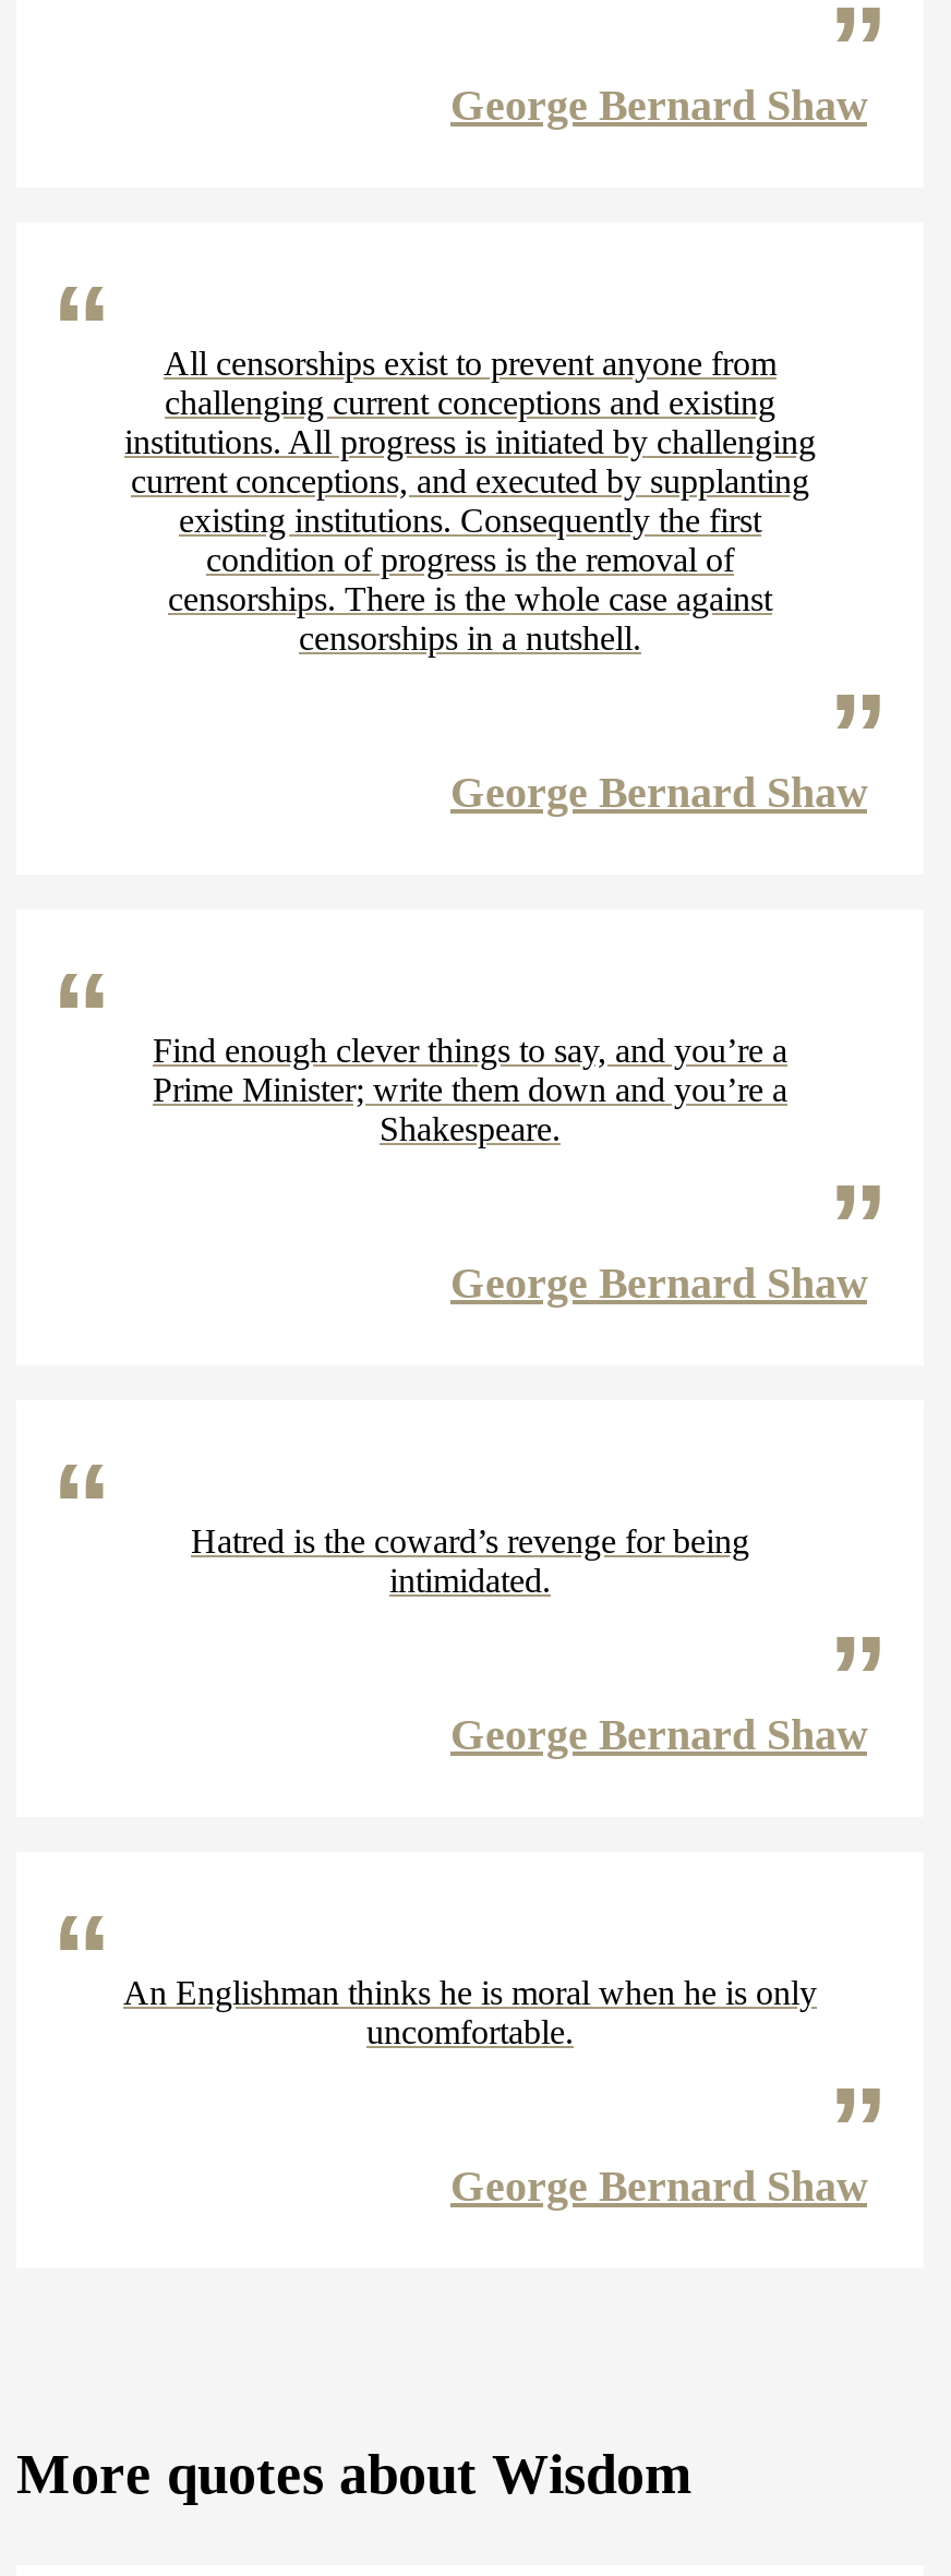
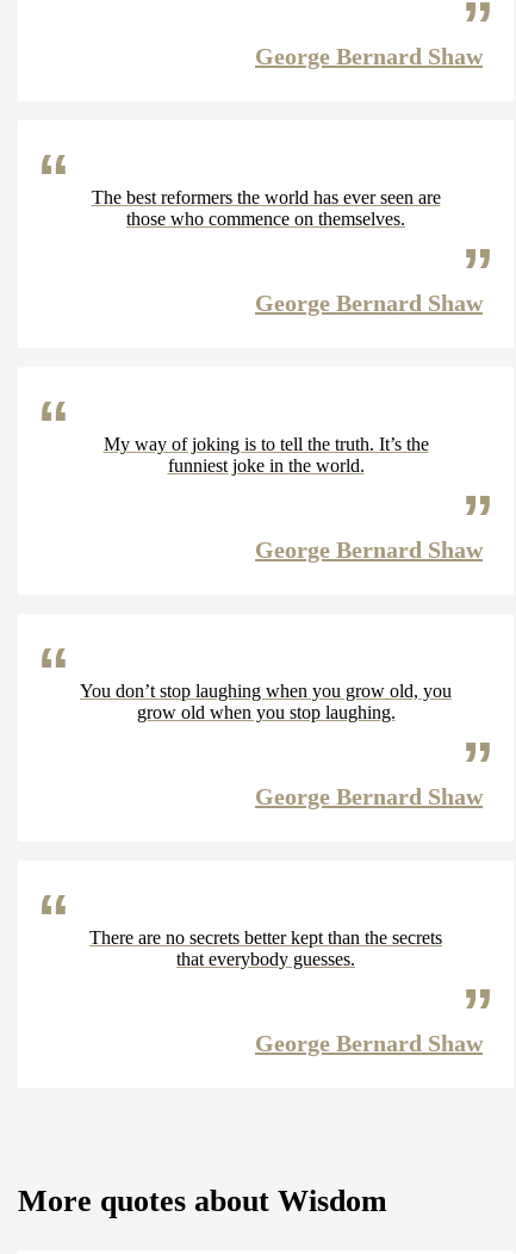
- All censorships exist to prevent anyone from
- challenging current conceptions and existing
- institutions. All progress is initiated by challenging
- current conceptions, and executed by supplanting
- existing institutions. Consequently the first
- condition of progress is the removal of
- censorships. There is the whole case against
- censorships in a nutshell.
+ The best reformers the world has ever seen are
+ those who commence on themselves.

- Find enough clever things to say, and you’re a
- Prime Minister; write them down and you’re a
- Shakespeare.
+ My way of joking is to tell the truth. It’s the
+ funniest joke in the world.

- Hatred is the coward’s revenge for being
- intimidated.
+ You don’t stop laughing when you grow old, you
+ grow old when you stop laughing.

- An Englishman thinks he is moral when he is only
- uncomfortable.
+ There are no secrets better kept than the secrets
+ that everybody guesses.
